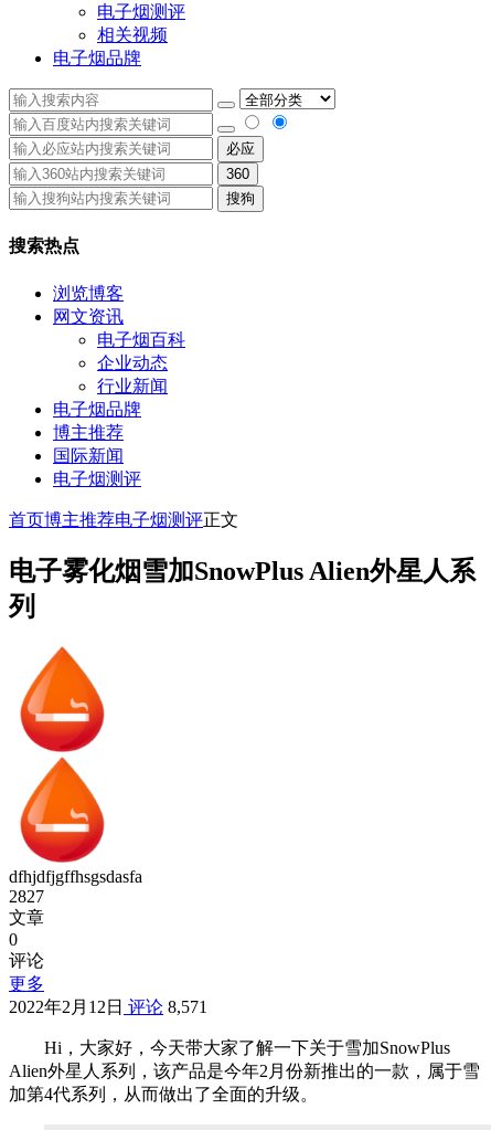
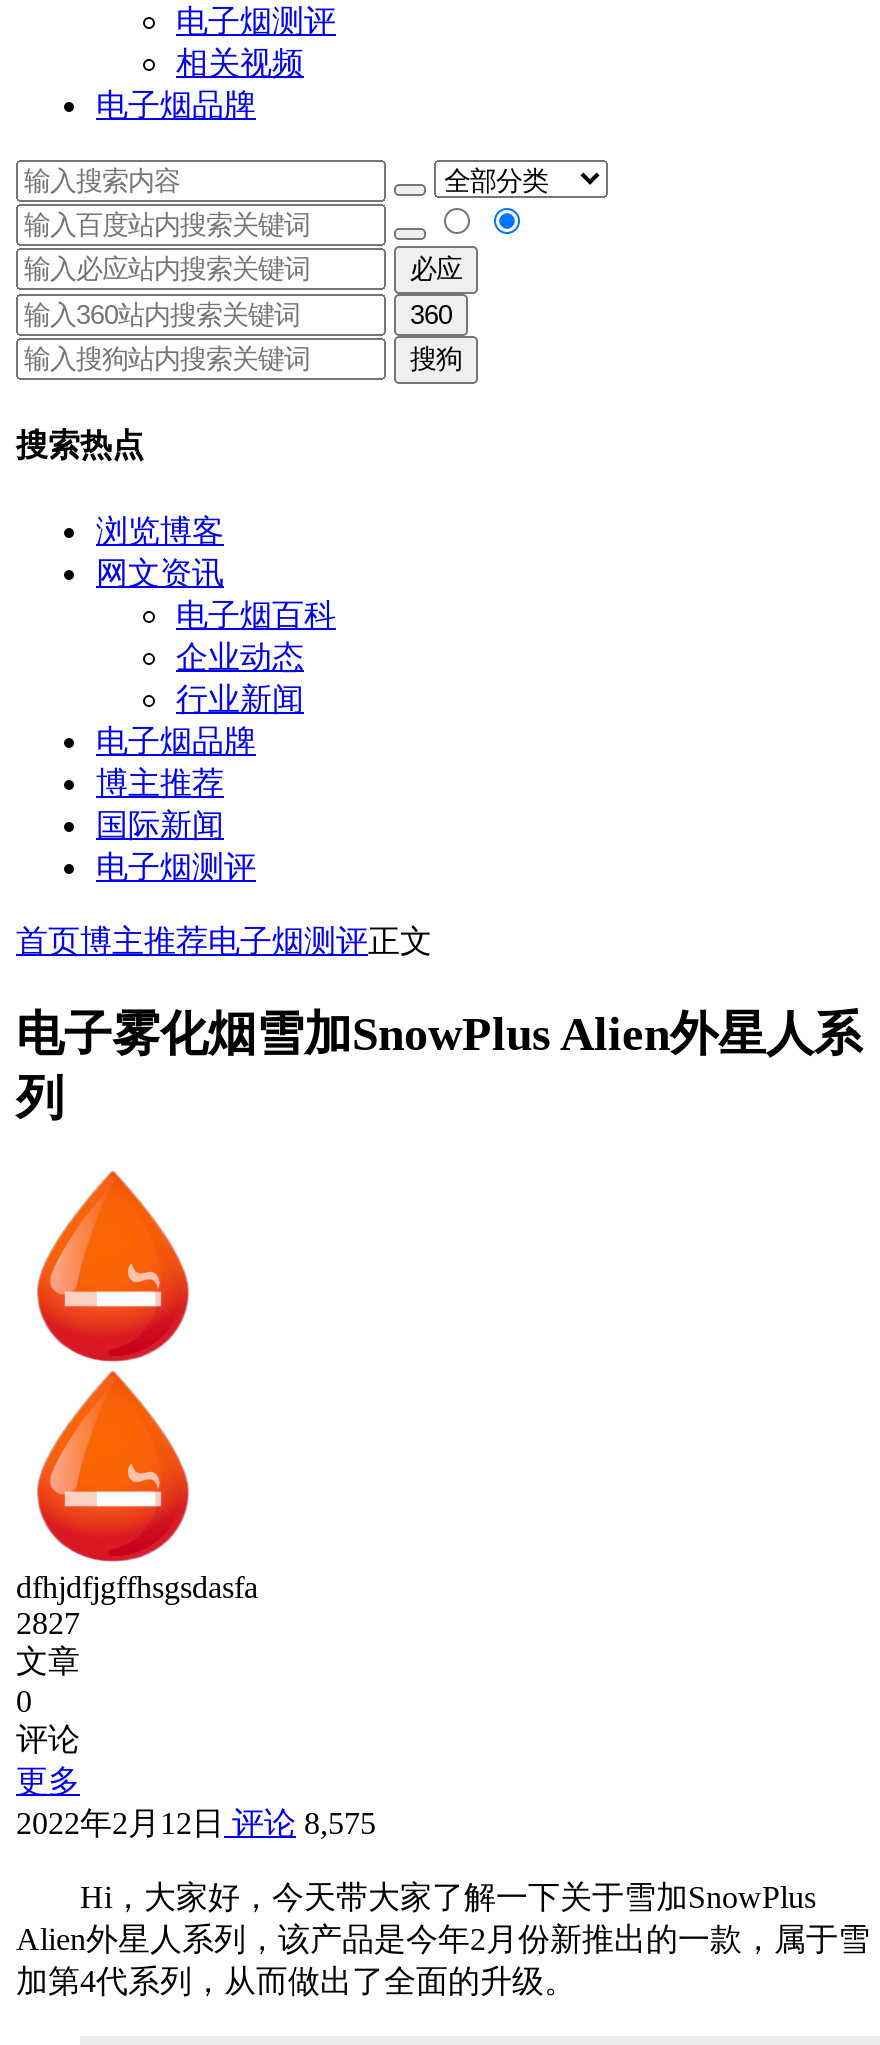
- 2022年2月12日评论8,571
+ 2022年2月12日评论8,575
